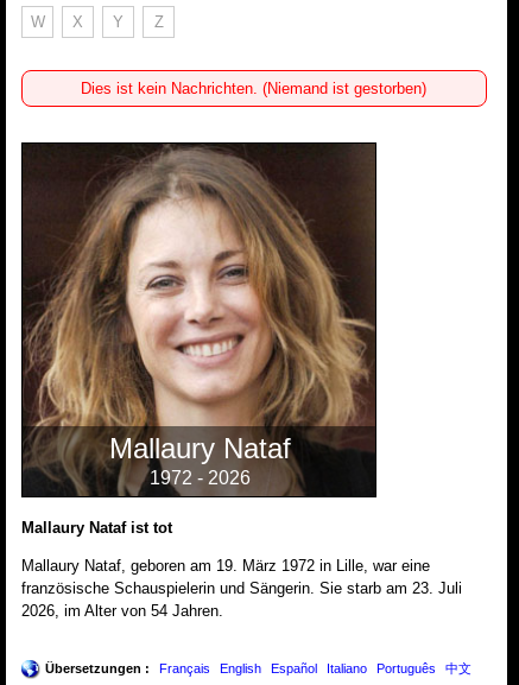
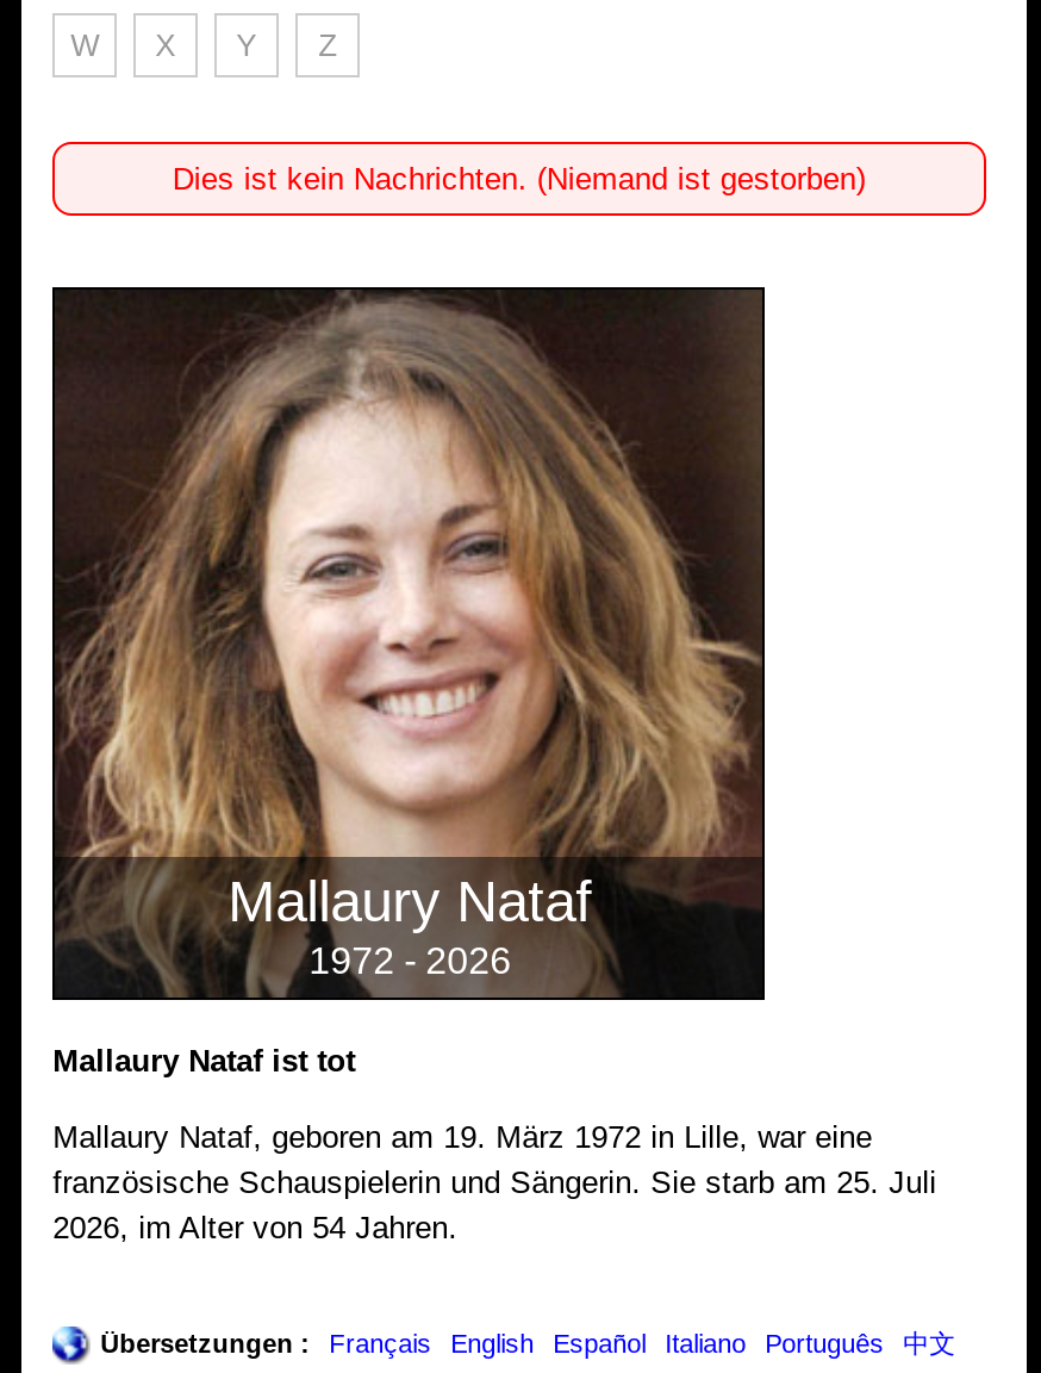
- französische Schauspielerin und Sängerin. Sie starb am 23. Juli
+ französische Schauspielerin und Sängerin. Sie starb am 25. Juli
